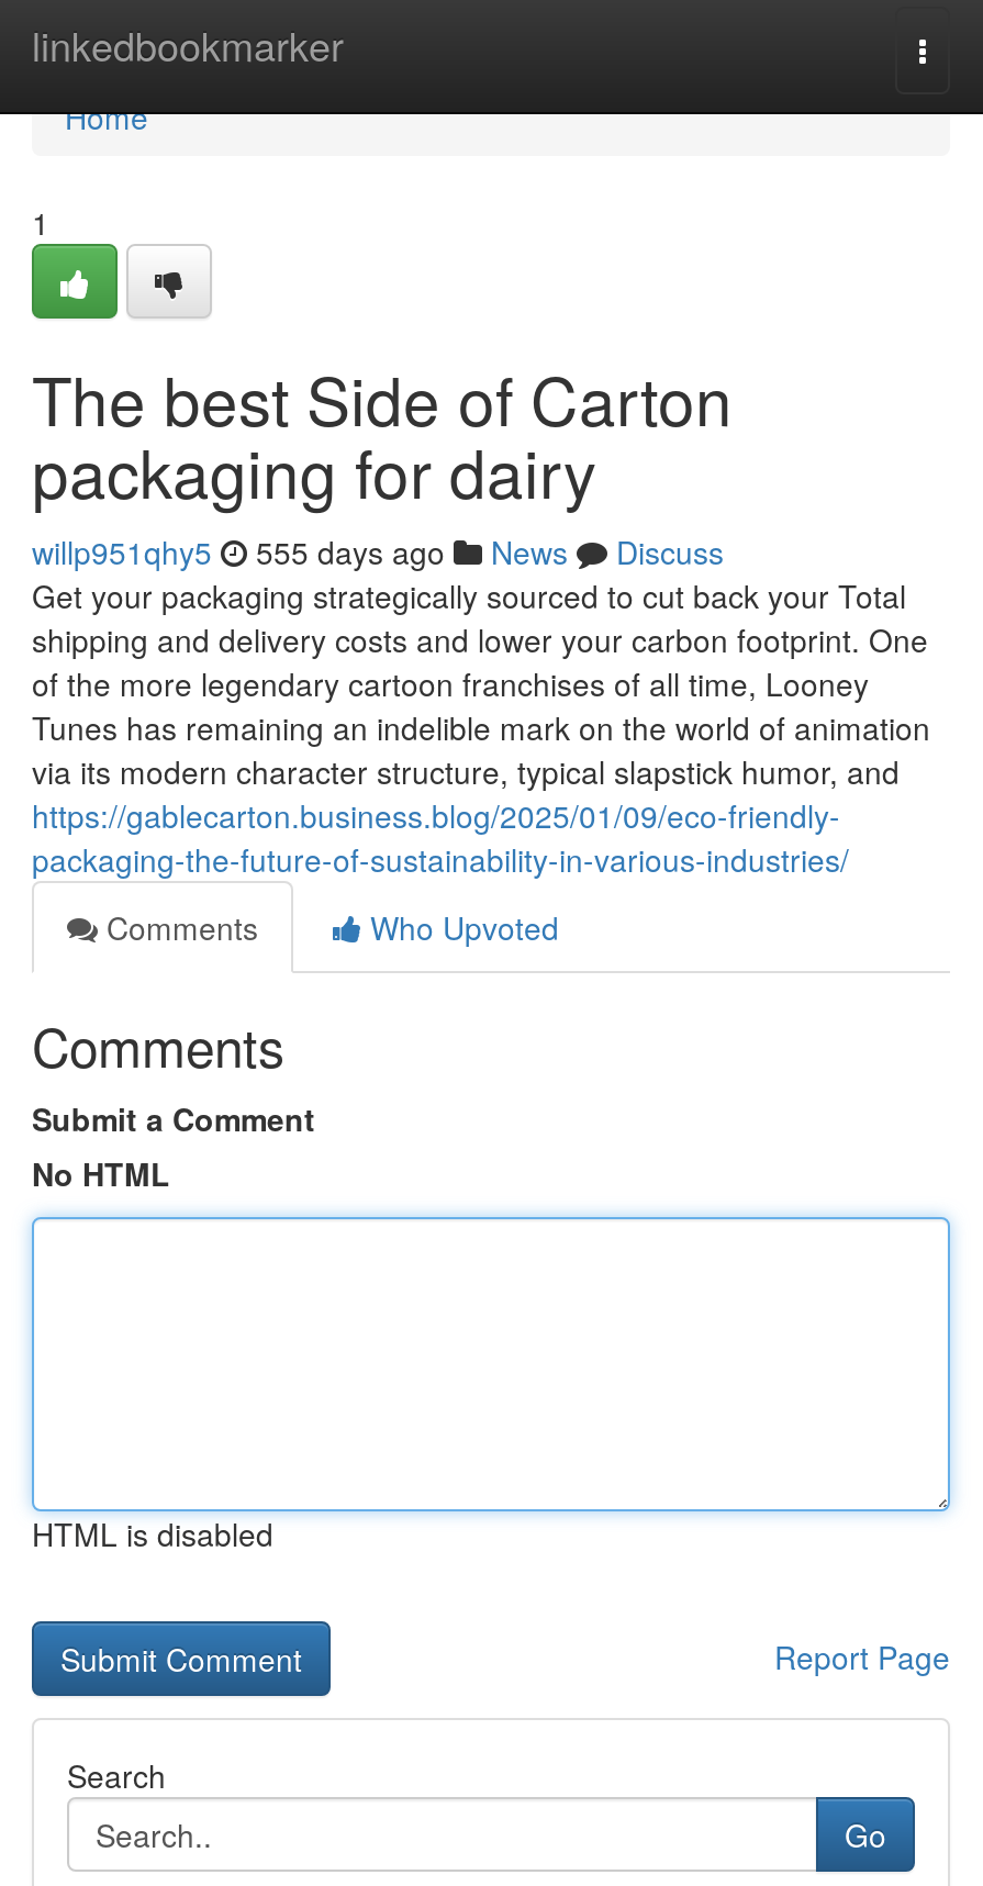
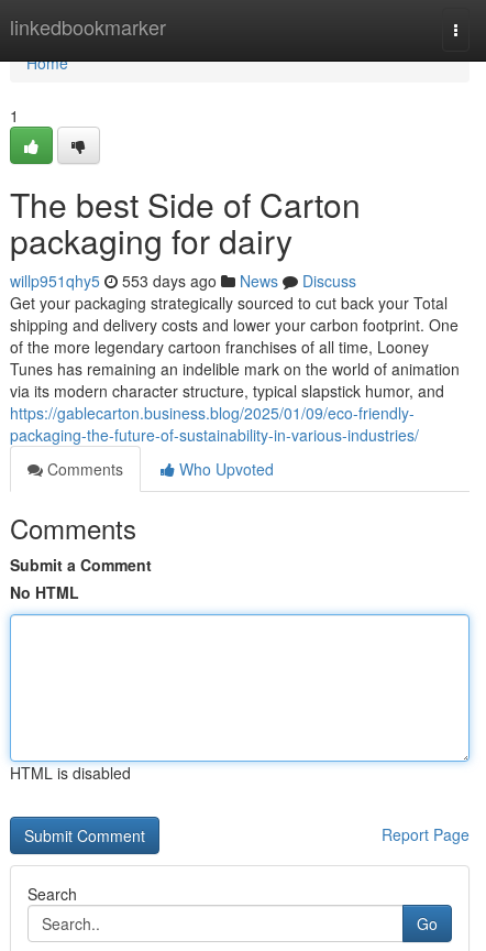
- willp951qhy5 555 days ago News Discuss
+ willp951qhy5 553 days ago News Discuss
